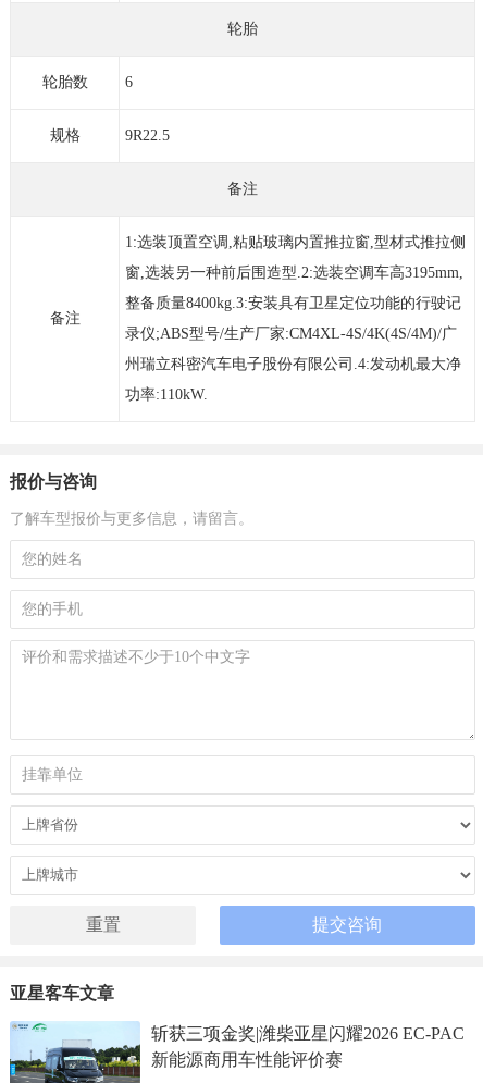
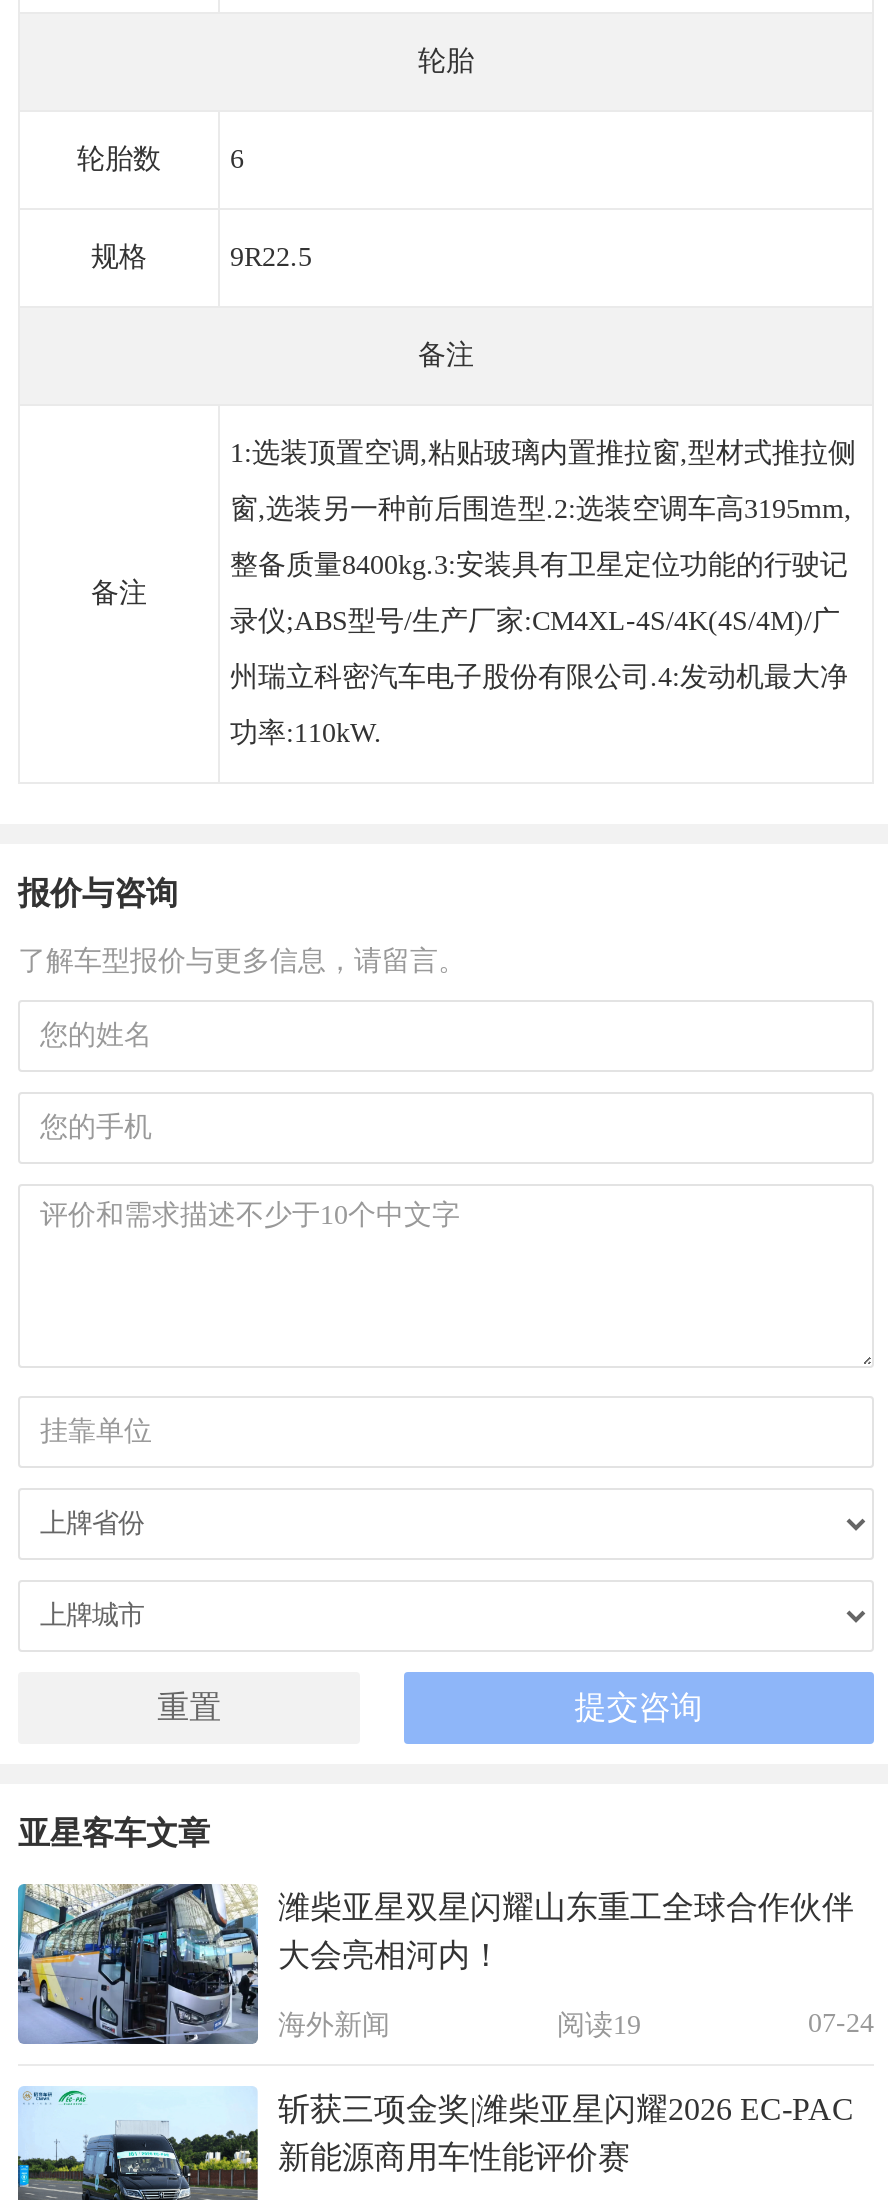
+ [image]
+ 潍柴亚星双星闪耀山东重工全球合作伙伴
+ 大会亮相河内！
+ 海外新闻
+ 阅读19
+ 07-24
